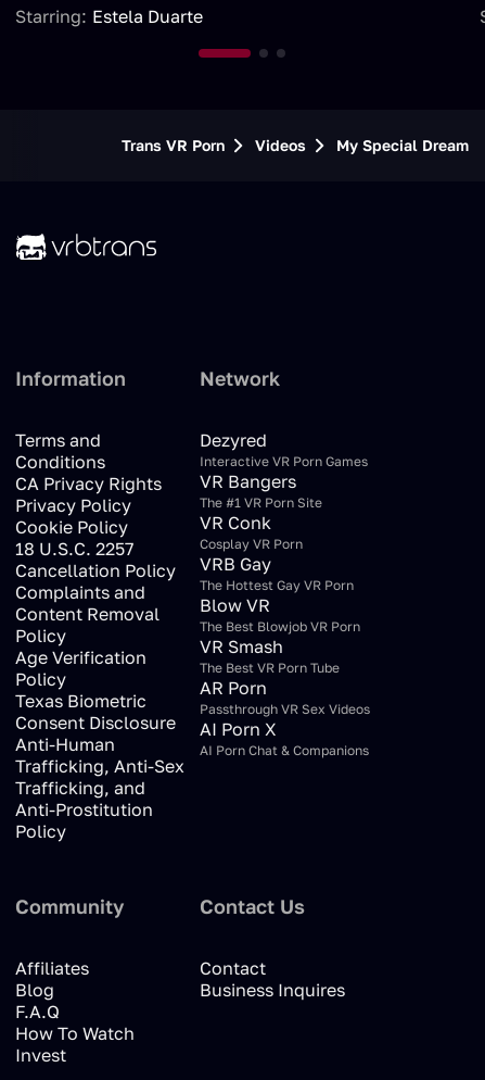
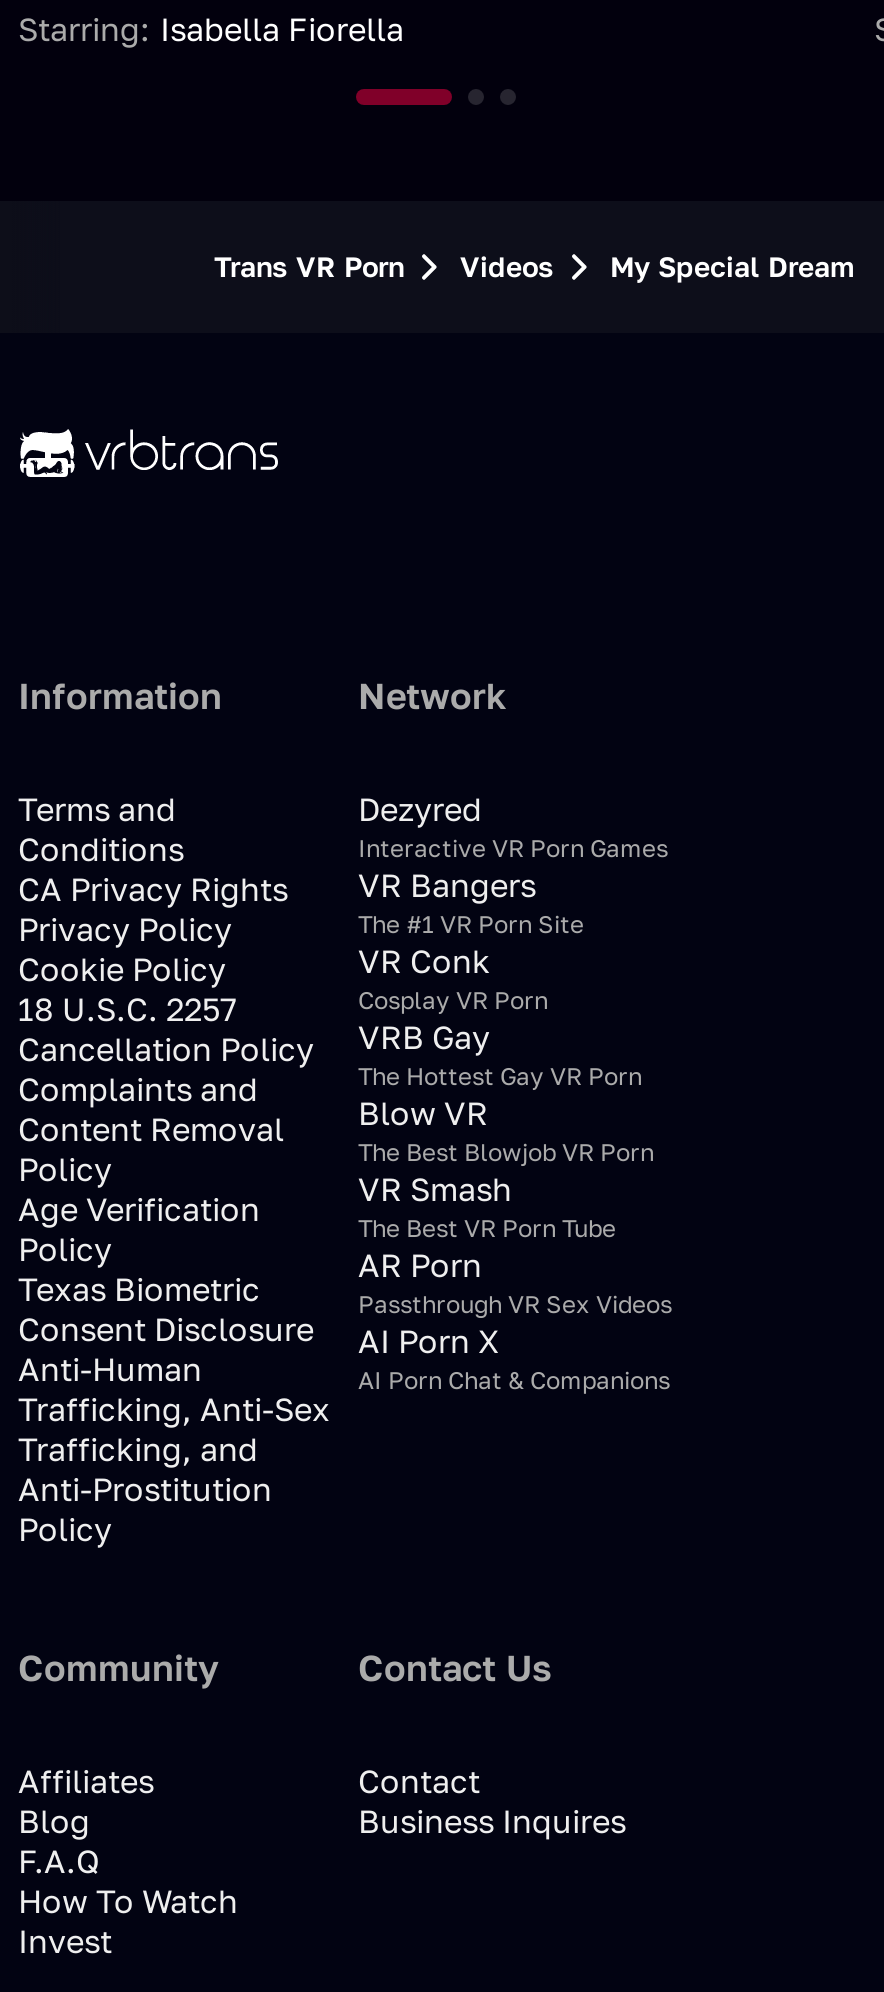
- Starring: Estela Duarte
+ Starring: Isabella Fiorella
